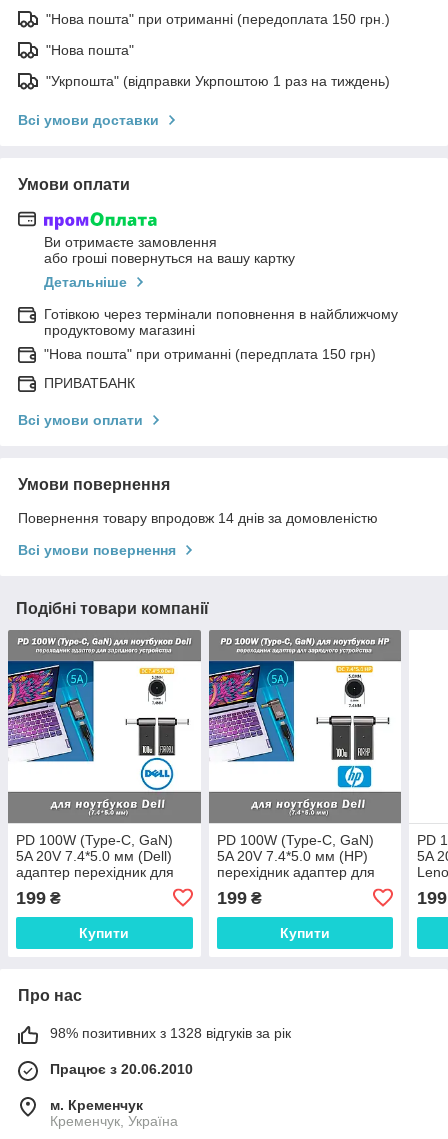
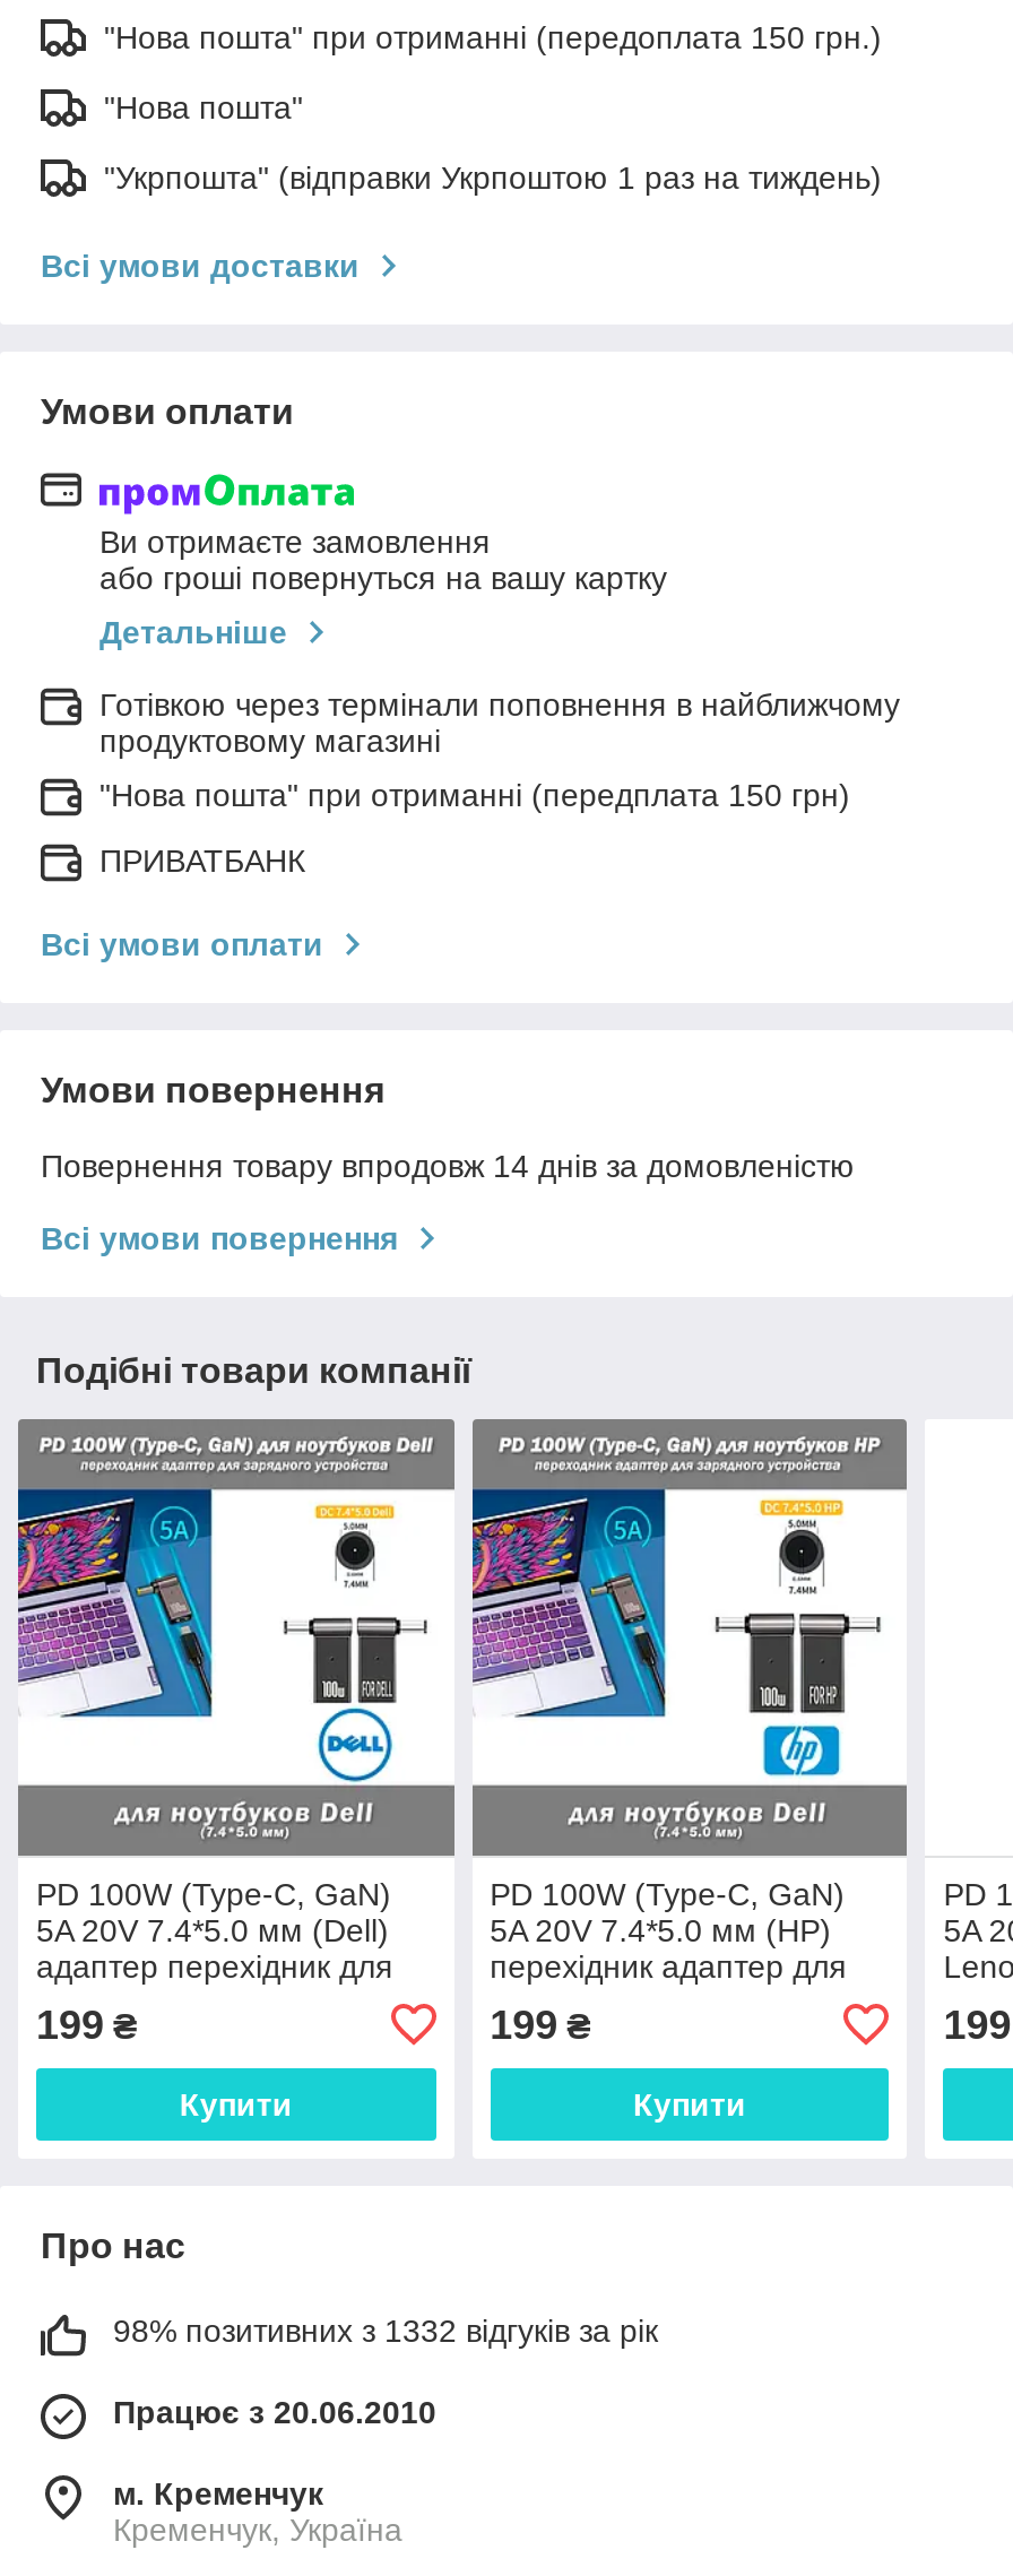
- 98% позитивних з 1328 відгуків за рік
+ 98% позитивних з 1332 відгуків за рік
